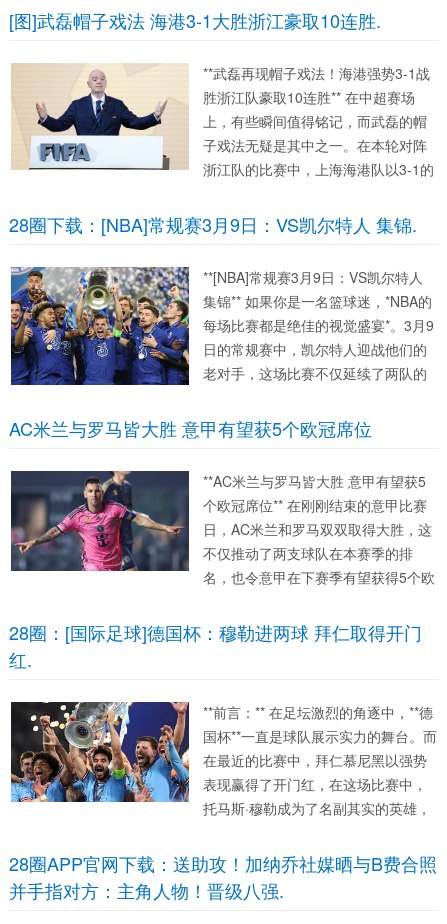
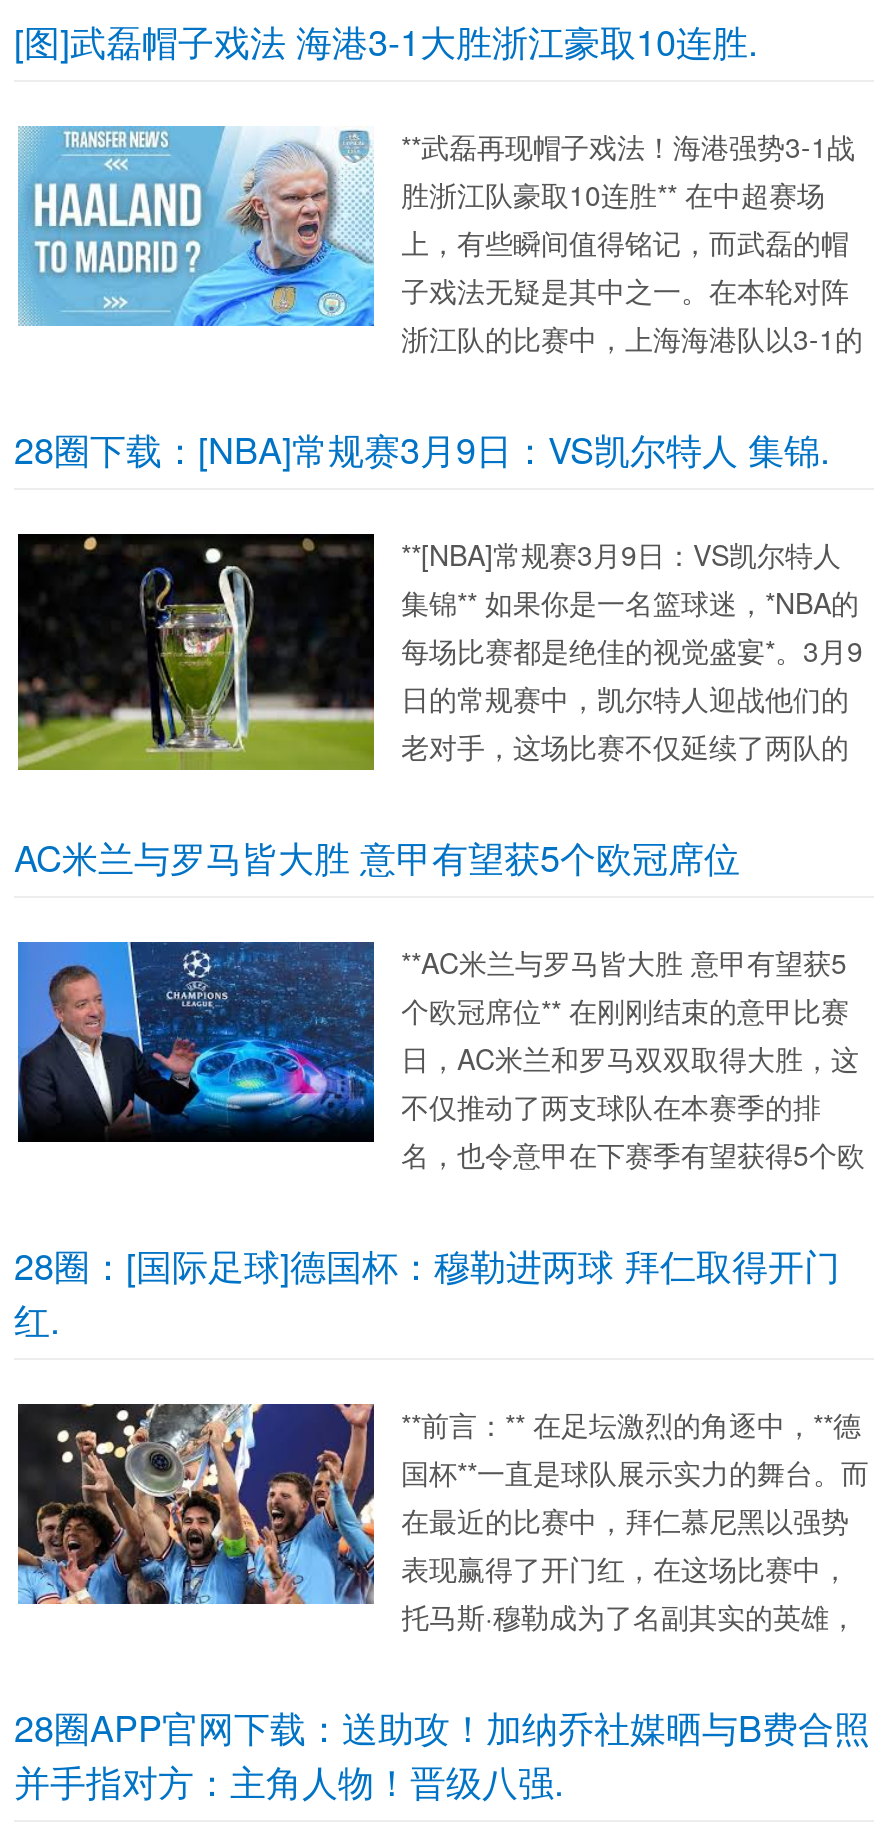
- [image]
+ [image]

- [image]
+ [image]

- [image]
+ [image]
